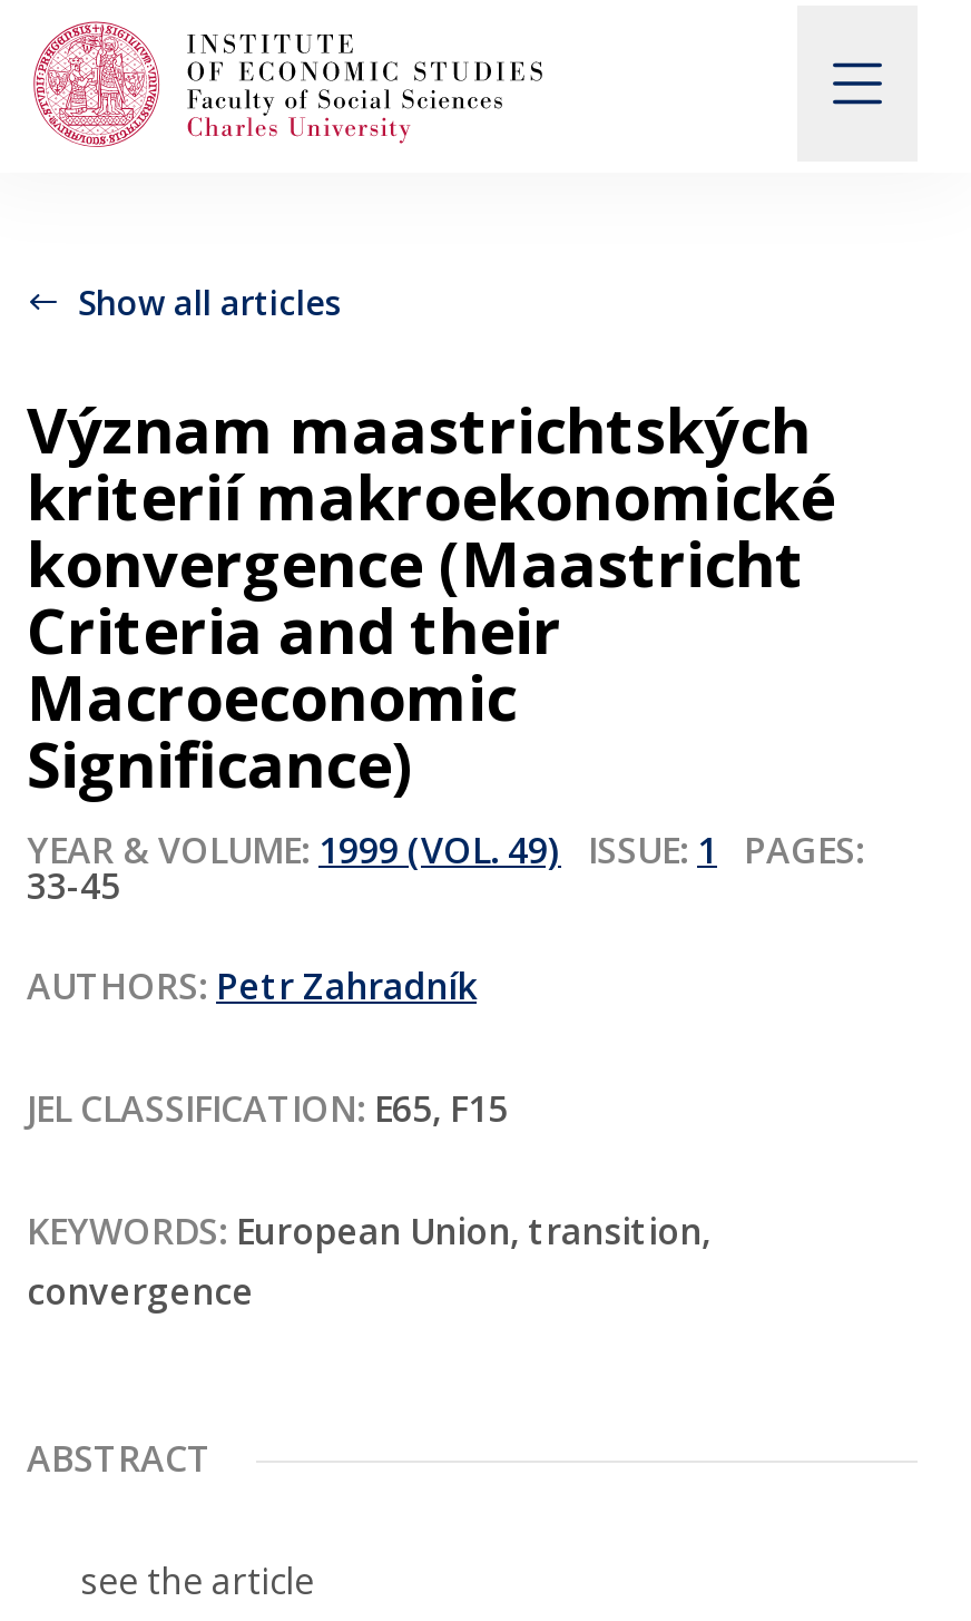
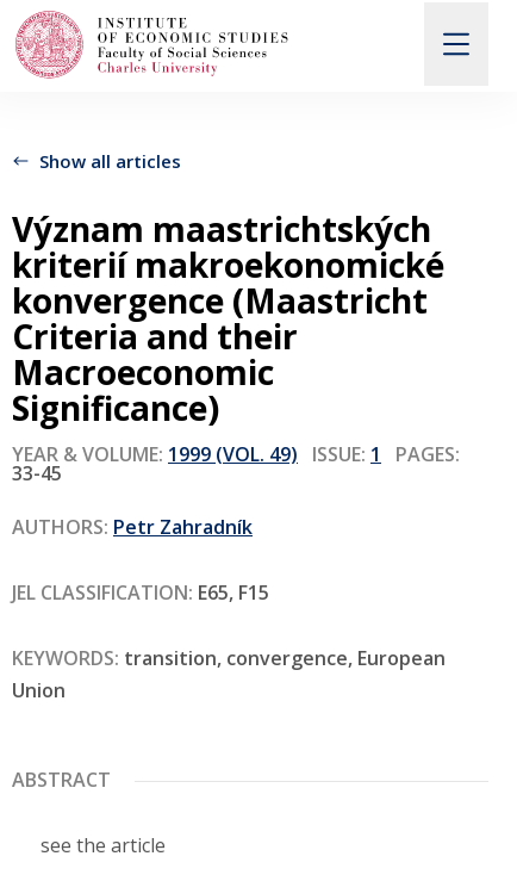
- KEYWORDS: European Union, transition,
- convergence
+ KEYWORDS: transition, convergence, European
+ Union
